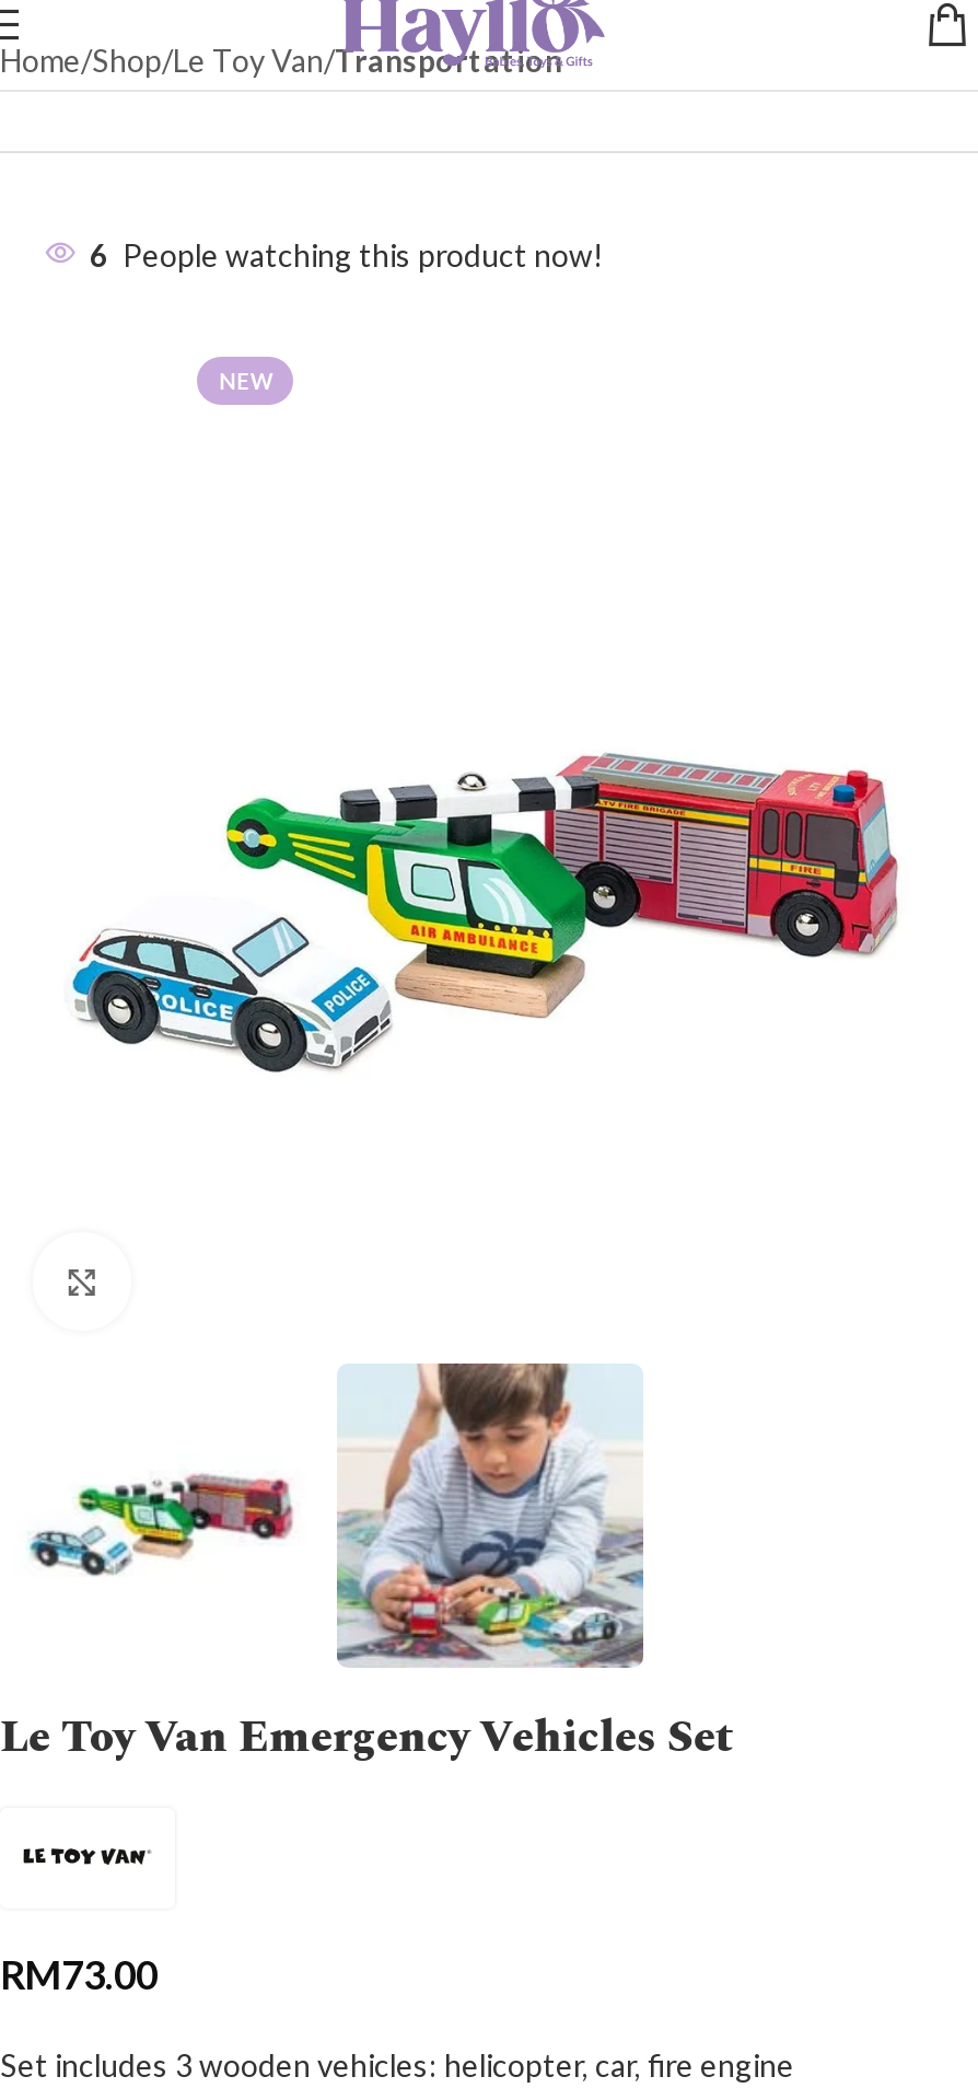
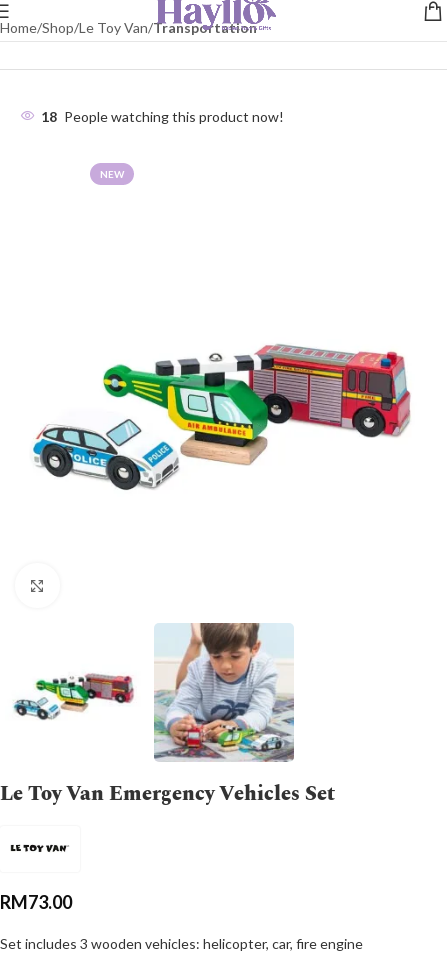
- 6 People watching this product now!
+ 18 People watching this product now!
